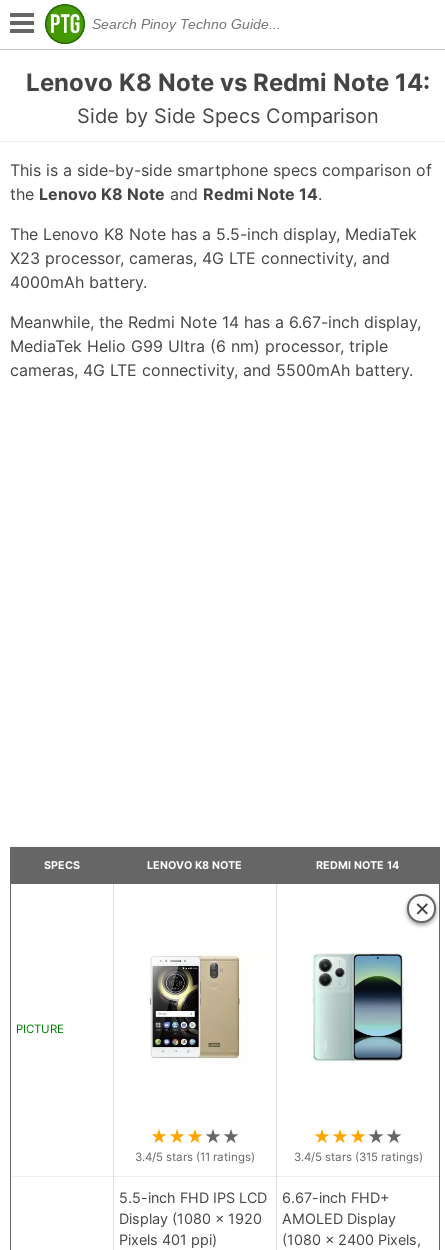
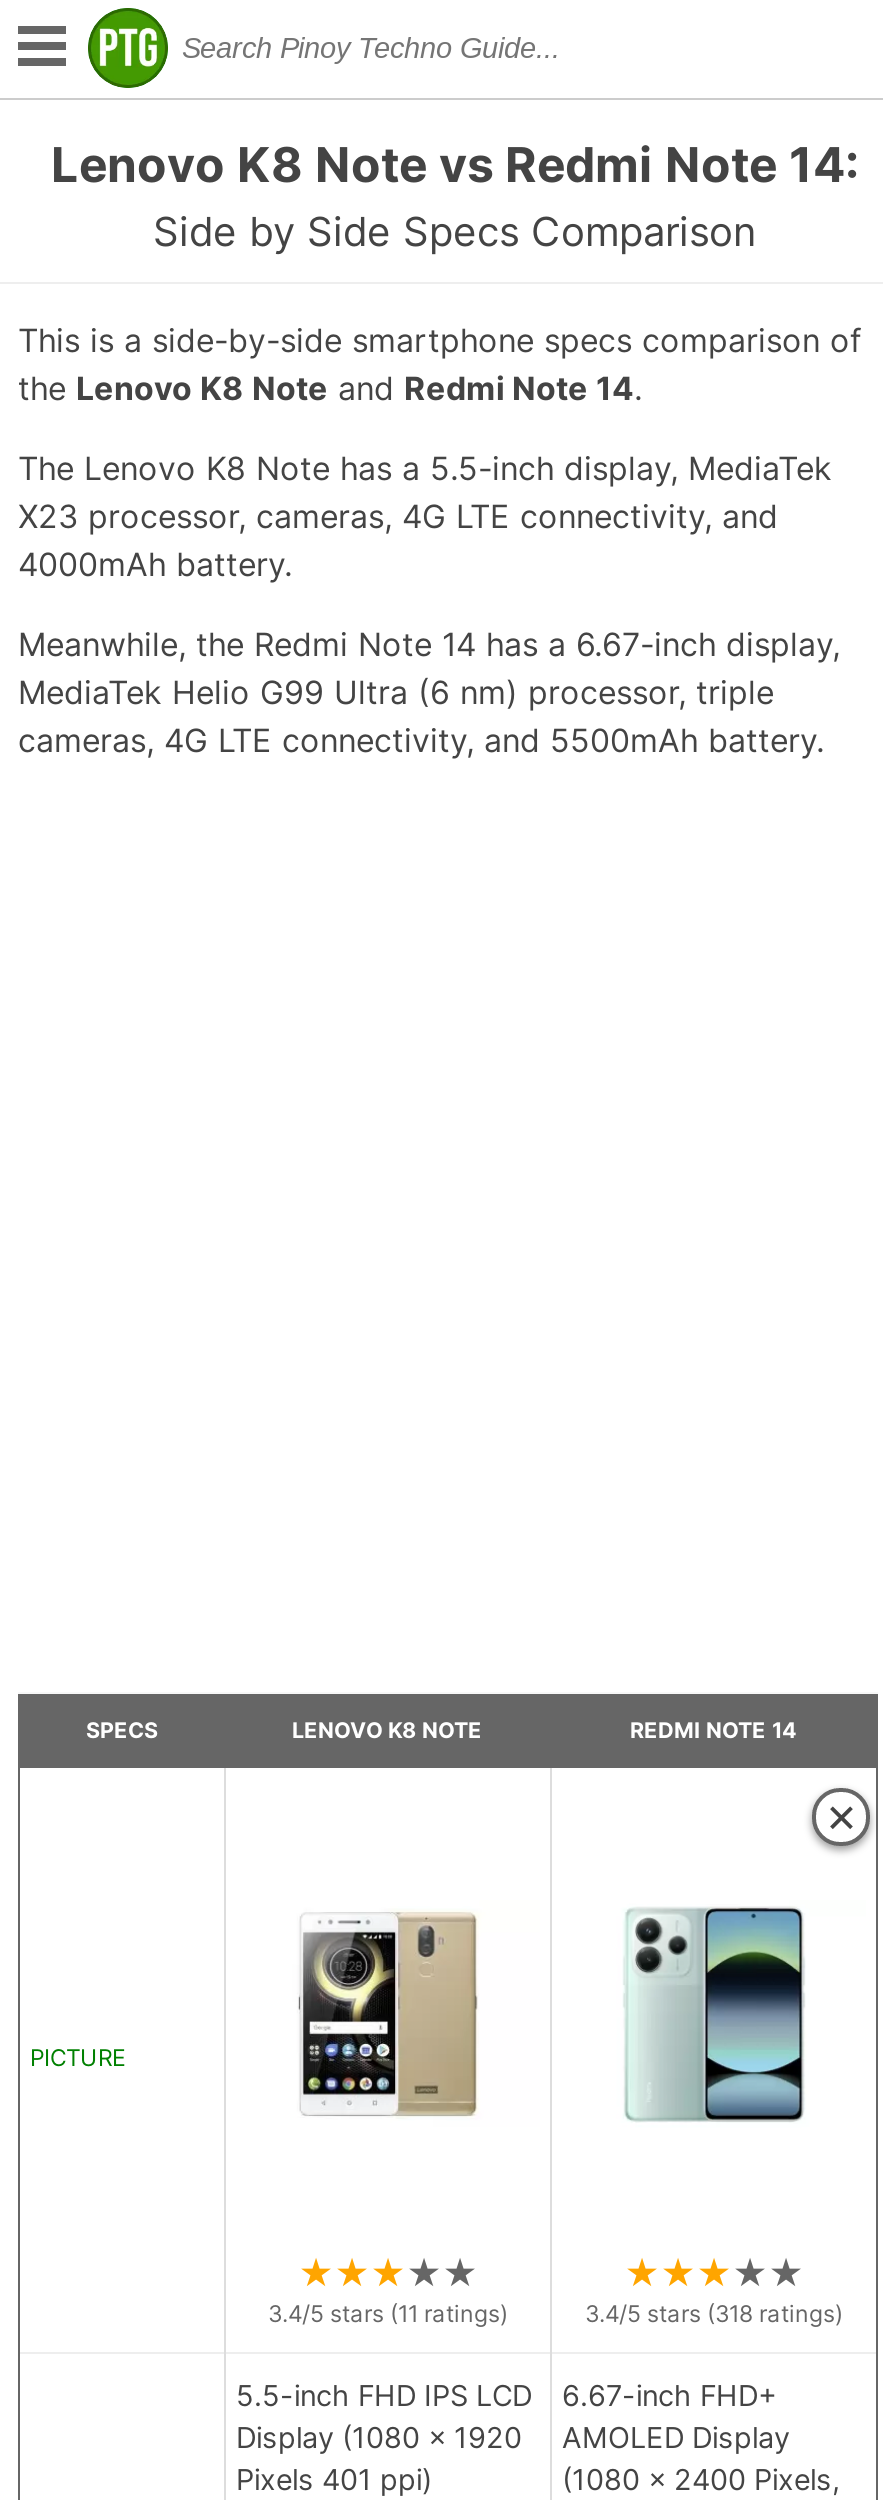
- 3.4/5 stars (315 ratings)
+ 3.4/5 stars (318 ratings)
